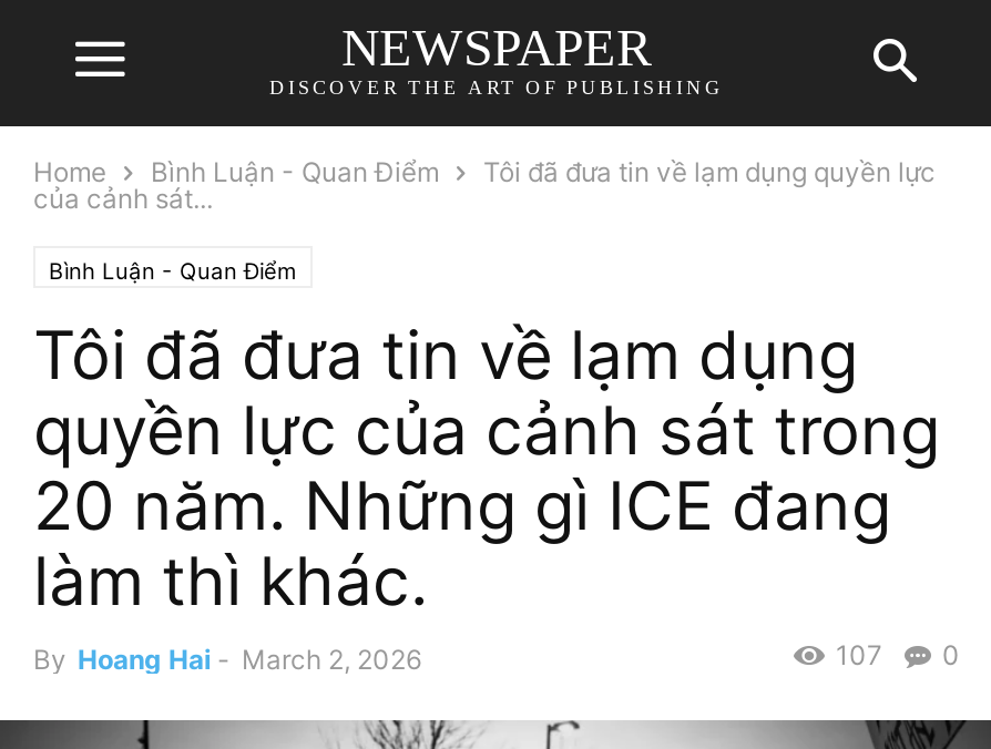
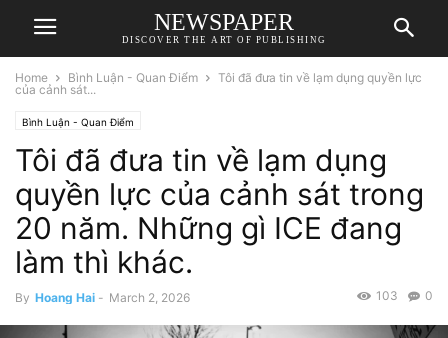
- 107 0
+ 103 0
